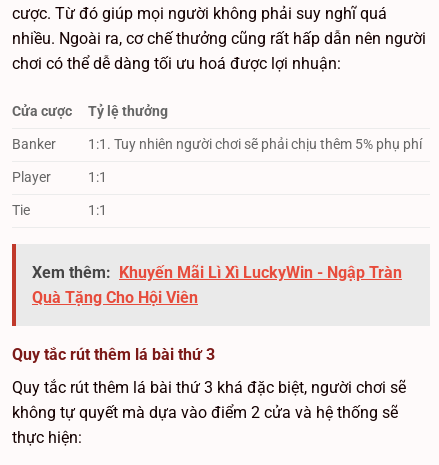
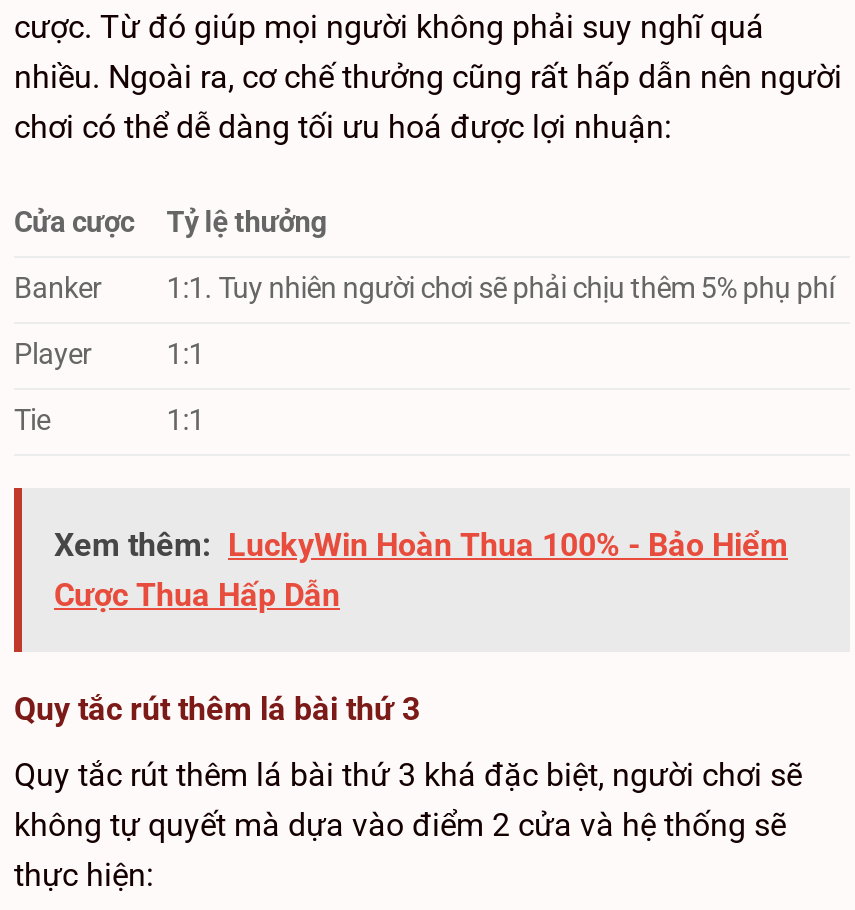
- Xem thêm: Khuyến Mãi Lì Xì LuckyWin - Ngập Tràn
- Quà Tặng Cho Hội Viên
+ Xem thêm: LuckyWin Hoàn Thua 100% - Bảo Hiểm
+ Cược Thua Hấp Dẫn
